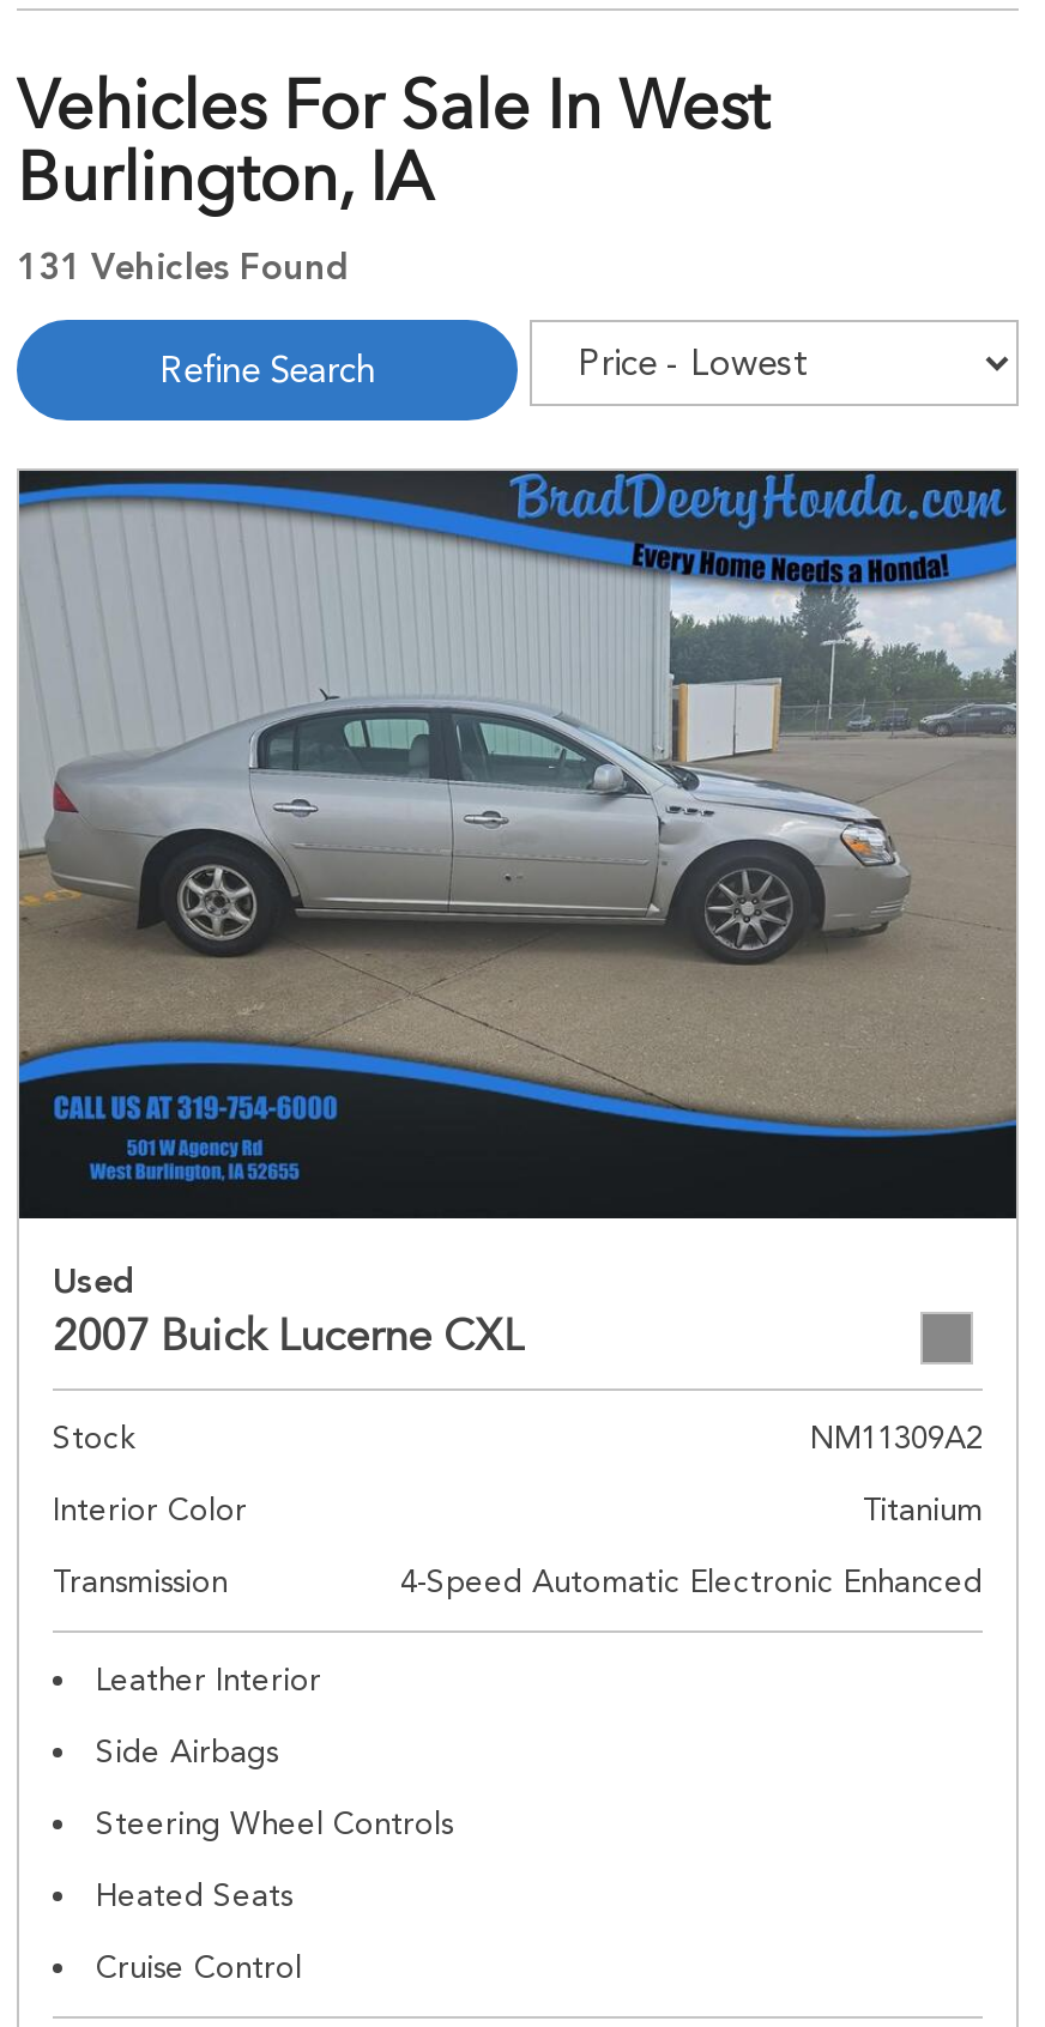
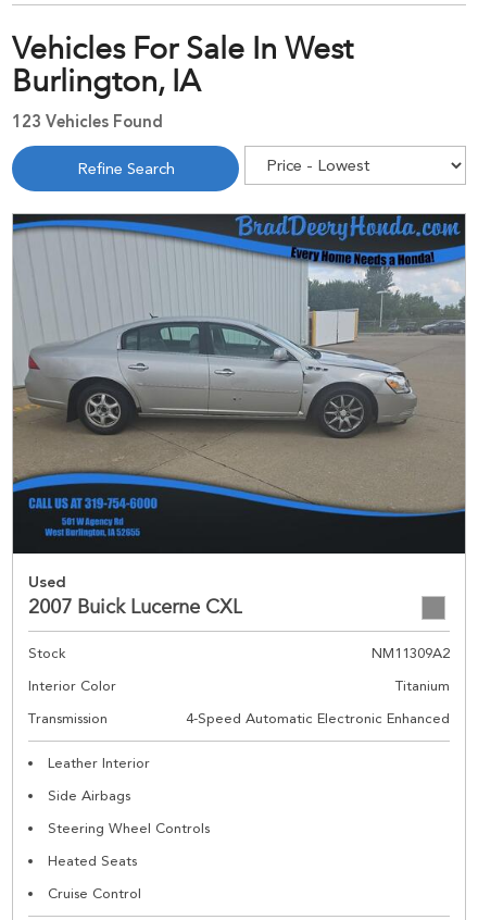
- 131 Vehicles Found
+ 123 Vehicles Found
